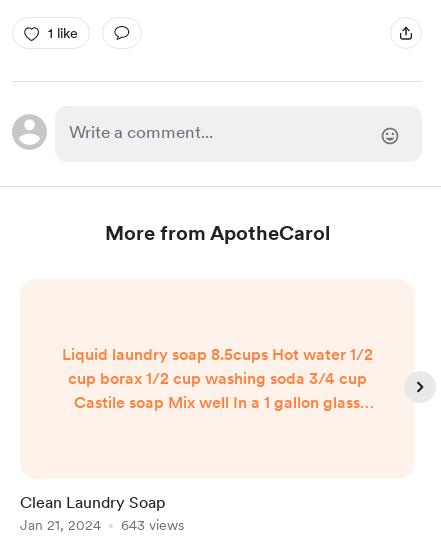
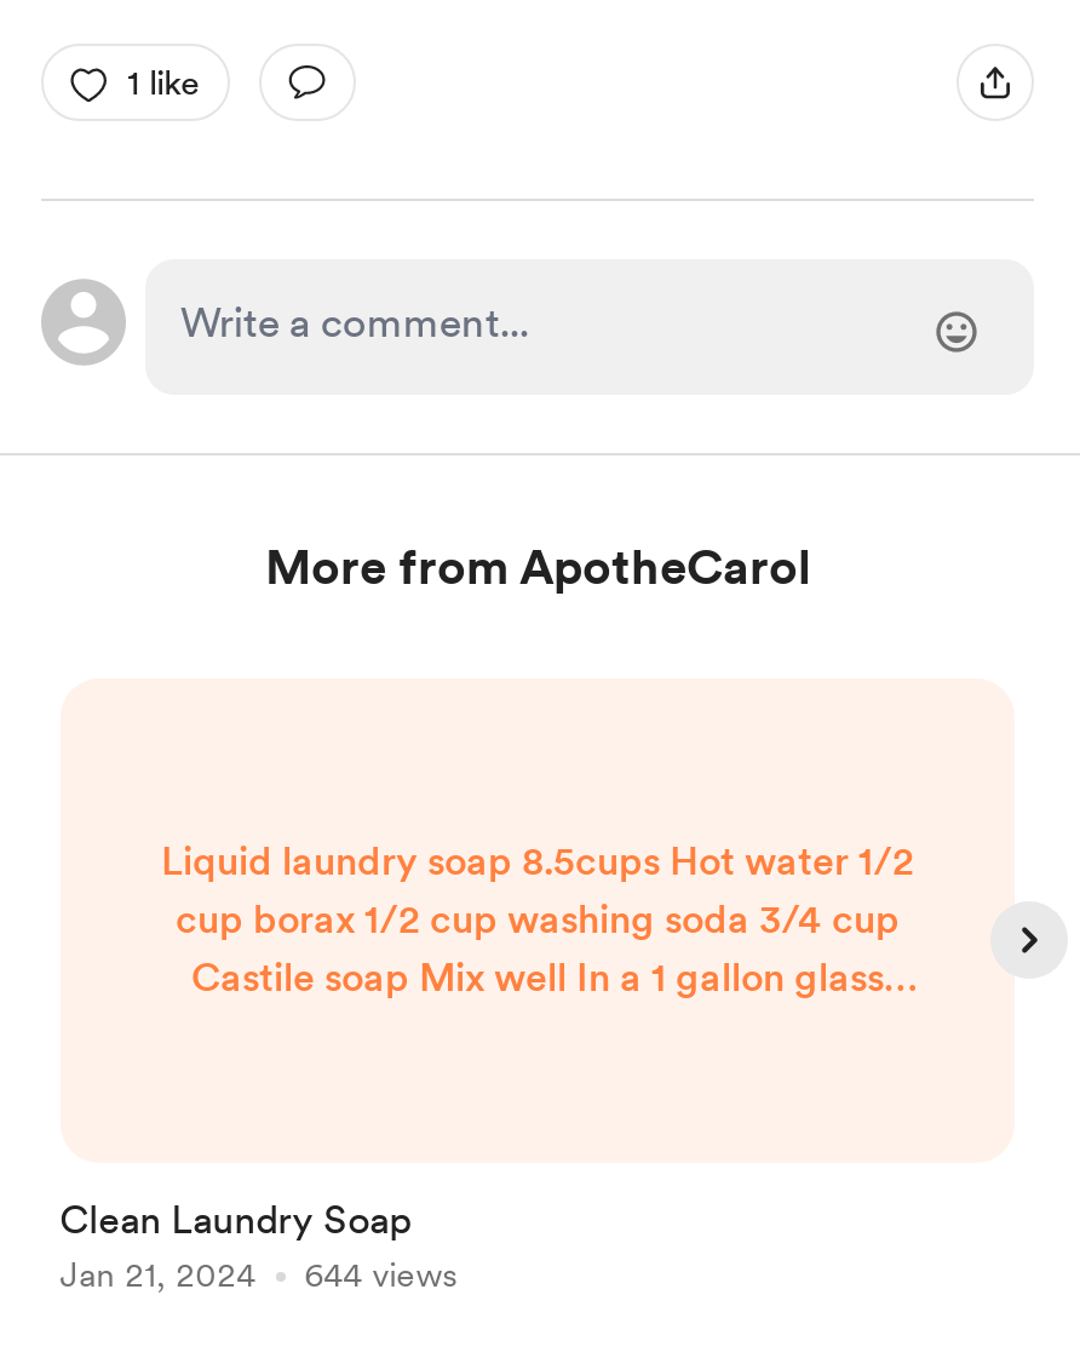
- Jan 21, 2024 643 views
+ Jan 21, 2024 644 views
